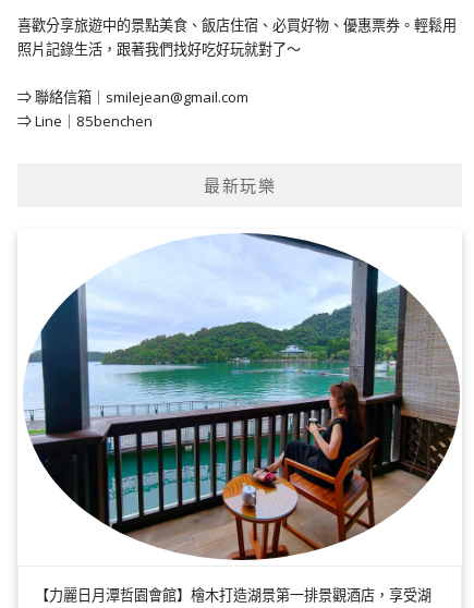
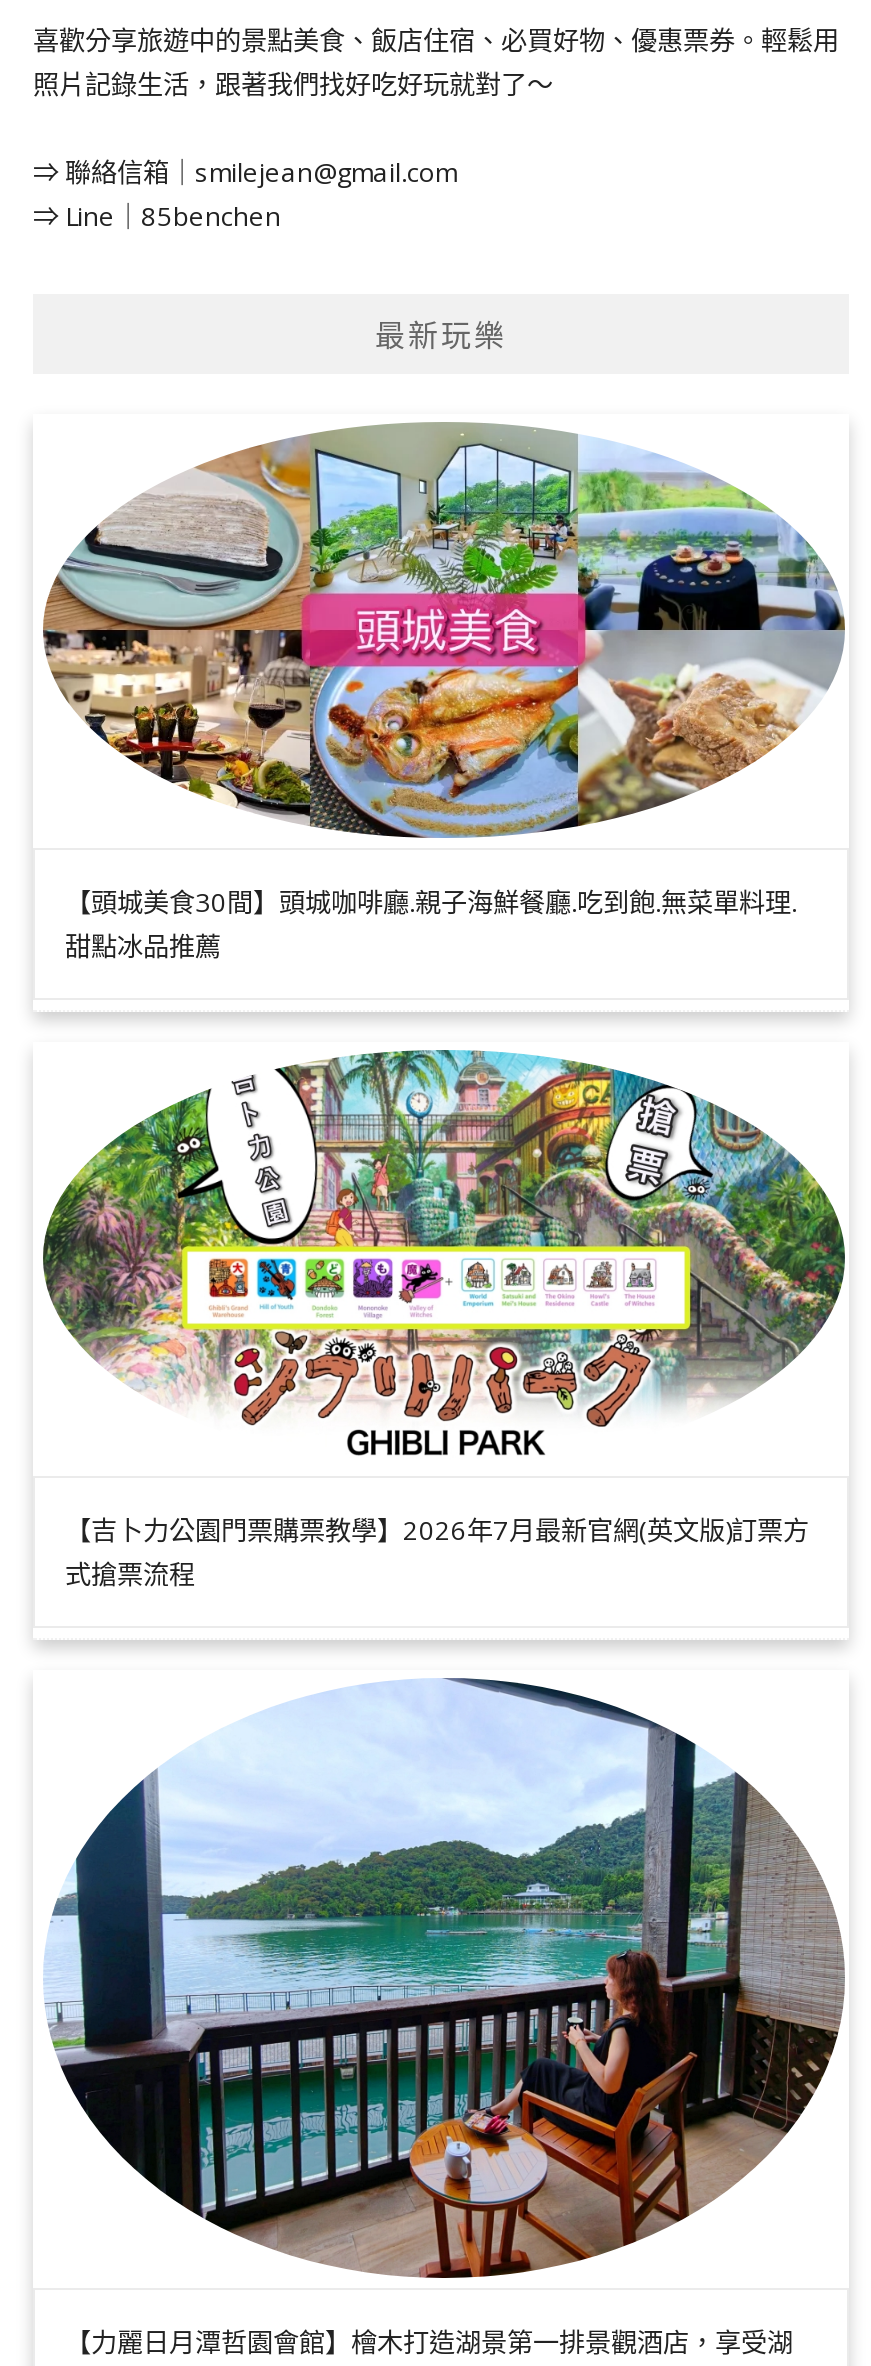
+ [image]
+ 【頭城美食30間】頭城咖啡廳.親子海鮮餐廳.吃到飽.無菜單料理.
+ 甜點冰品推薦

+ [image]
+ 【吉卜力公園門票購票教學】2026年7月最新官網(英文版)訂票方
+ 式搶票流程
